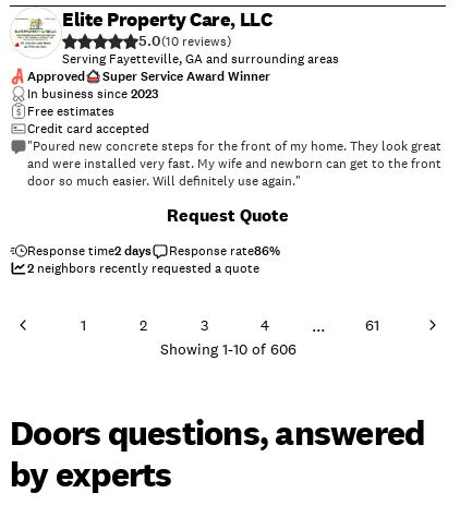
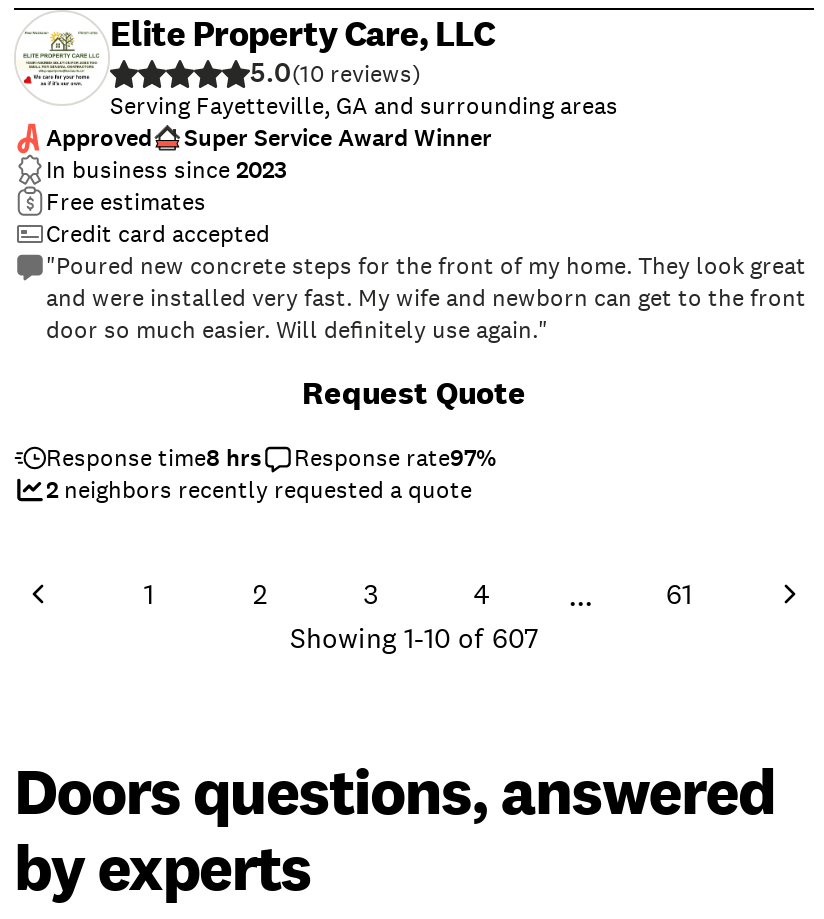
- Response time2 days
+ Response time8 hrs

- Response rate86%
+ Response rate97%

- Showing 1-10 of 606
+ Showing 1-10 of 607
